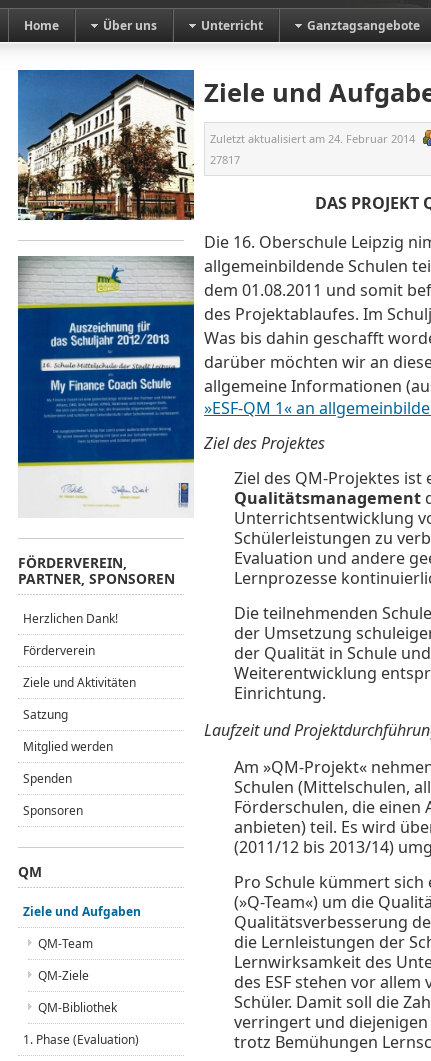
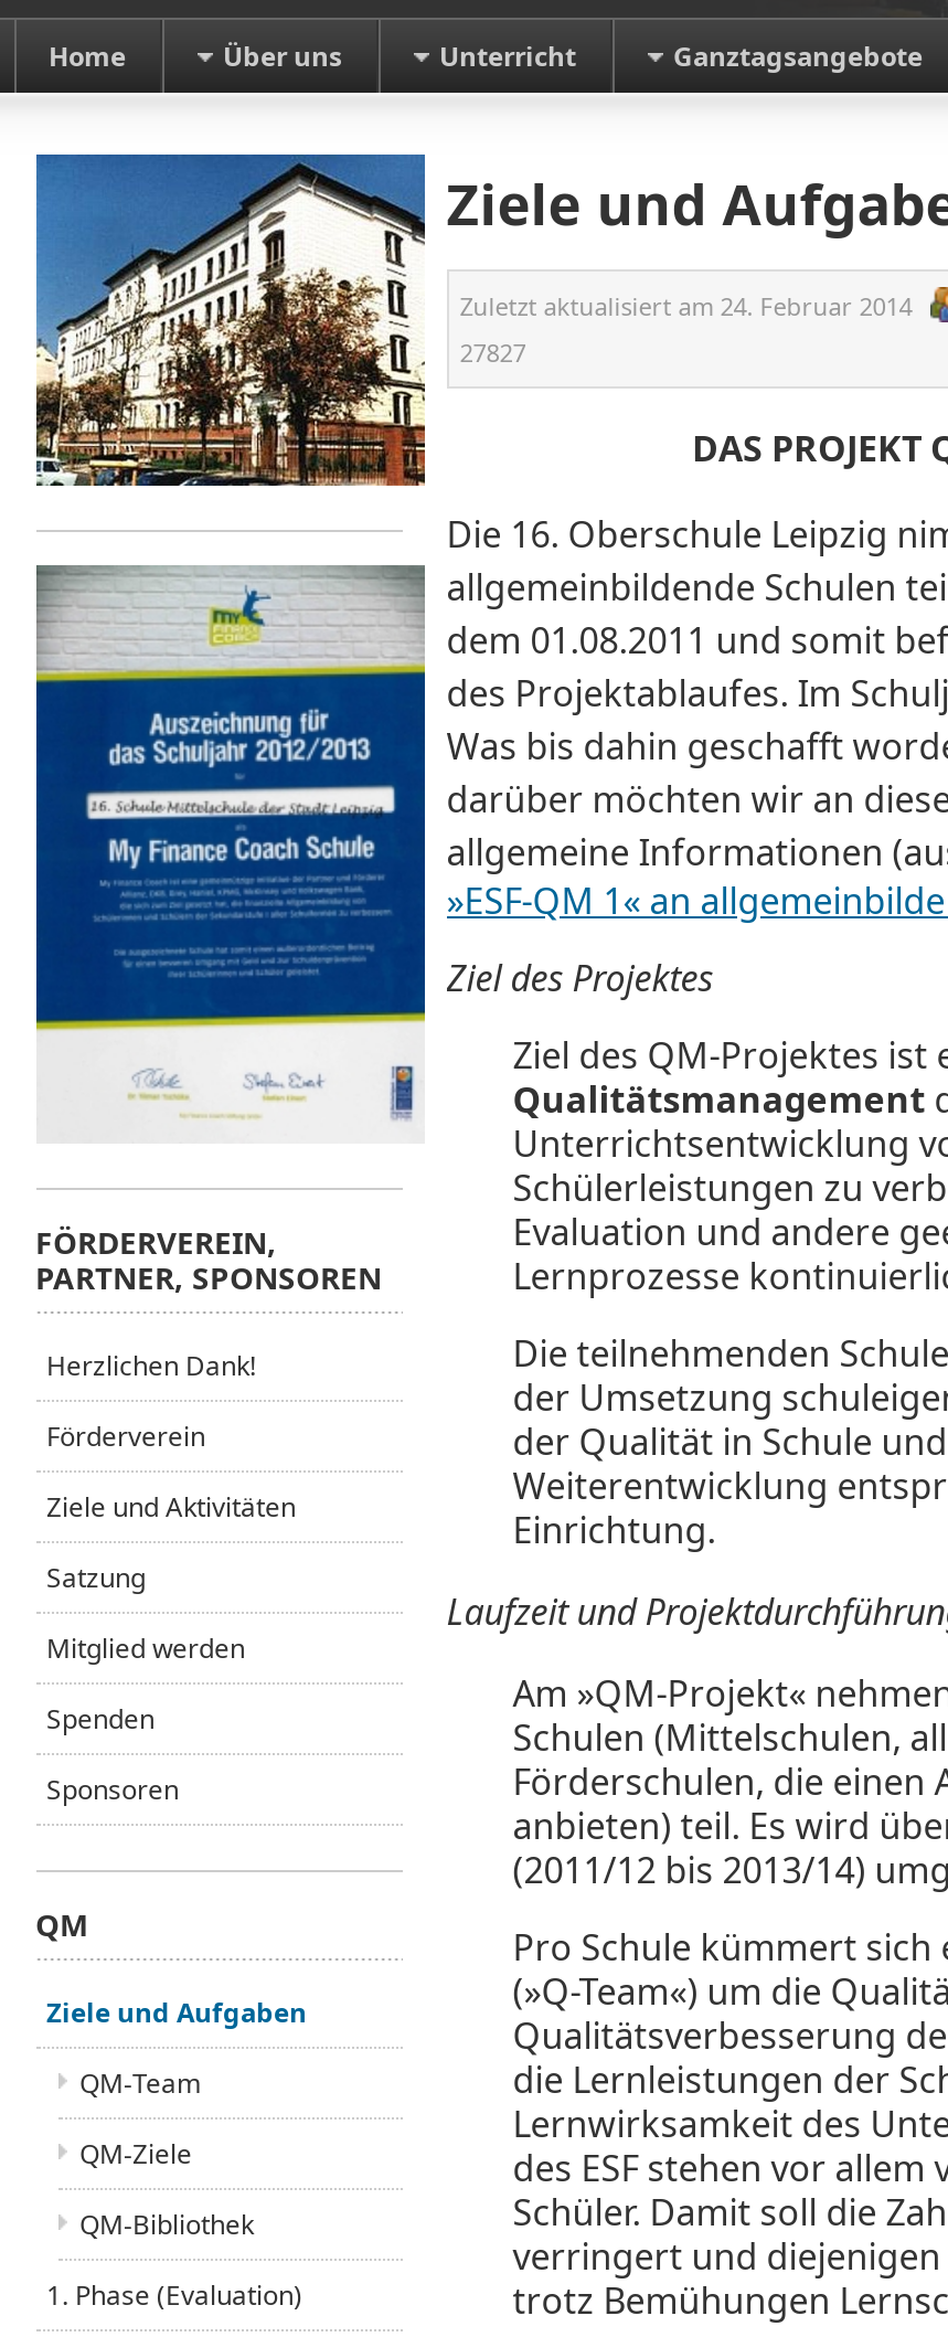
- 27817
+ 27827
